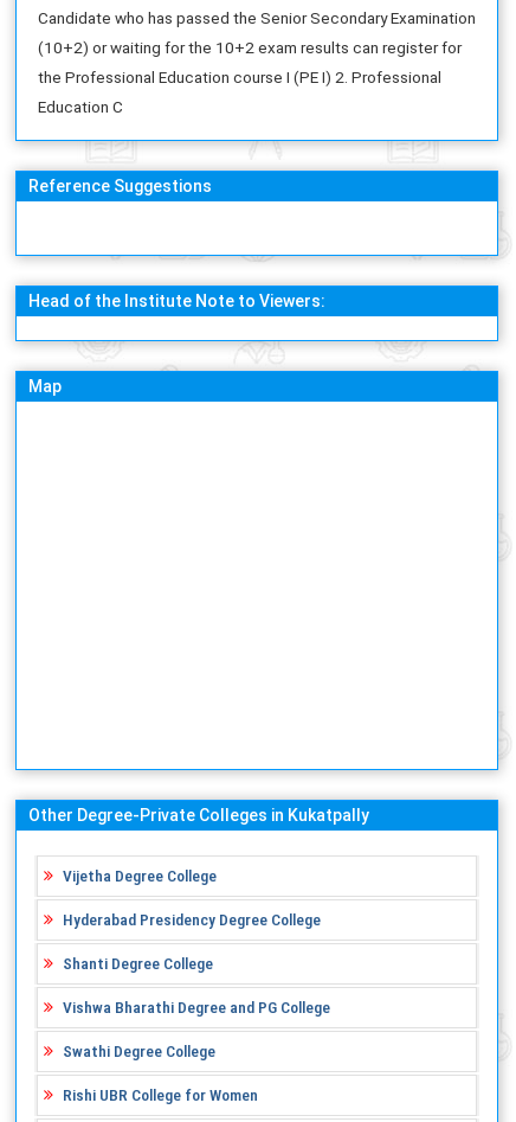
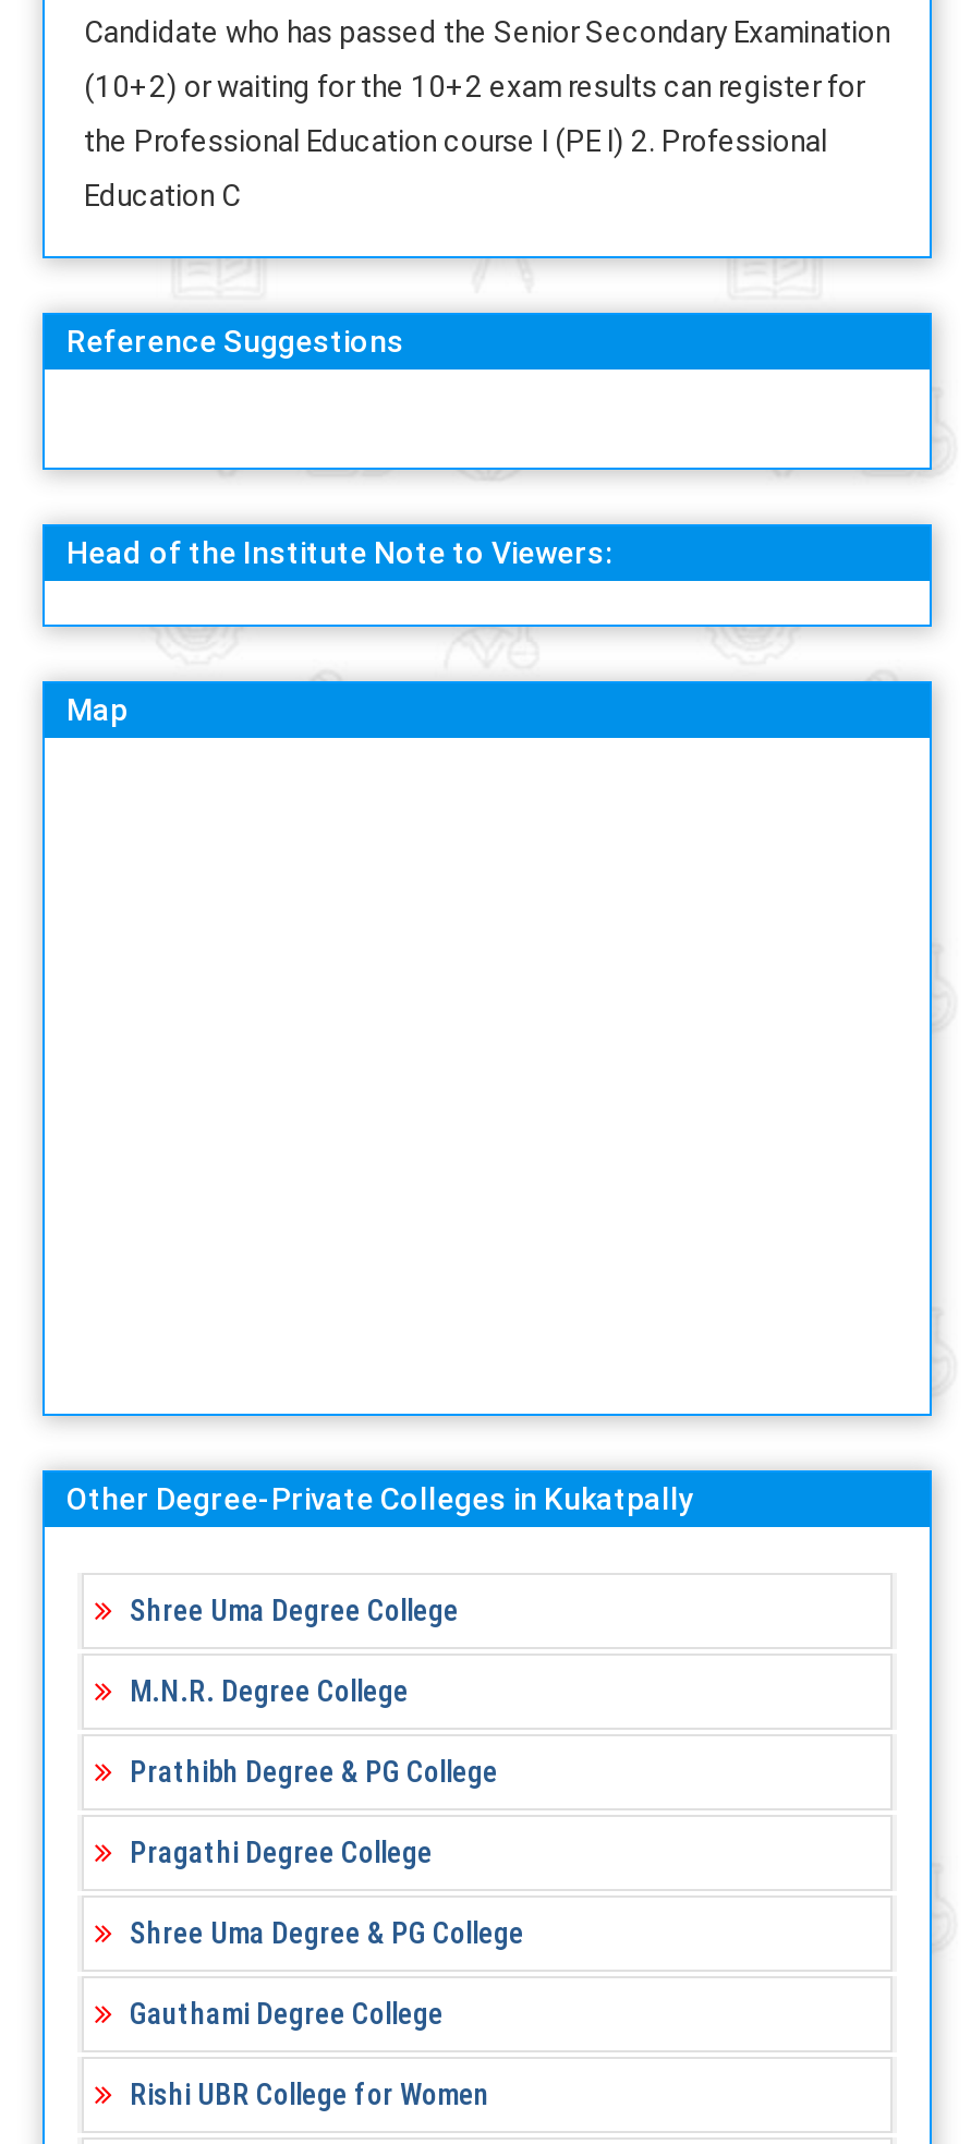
- Vijetha Degree College
- Hyderabad Presidency Degree College
- Shanti Degree College
- Vishwa Bharathi Degree and PG College
- Swathi Degree College
+ Shree Uma Degree College
+ M.N.R. Degree College
+ Prathibh Degree & PG College
+ Pragathi Degree College
+ Shree Uma Degree & PG College
+ Gauthami Degree College
